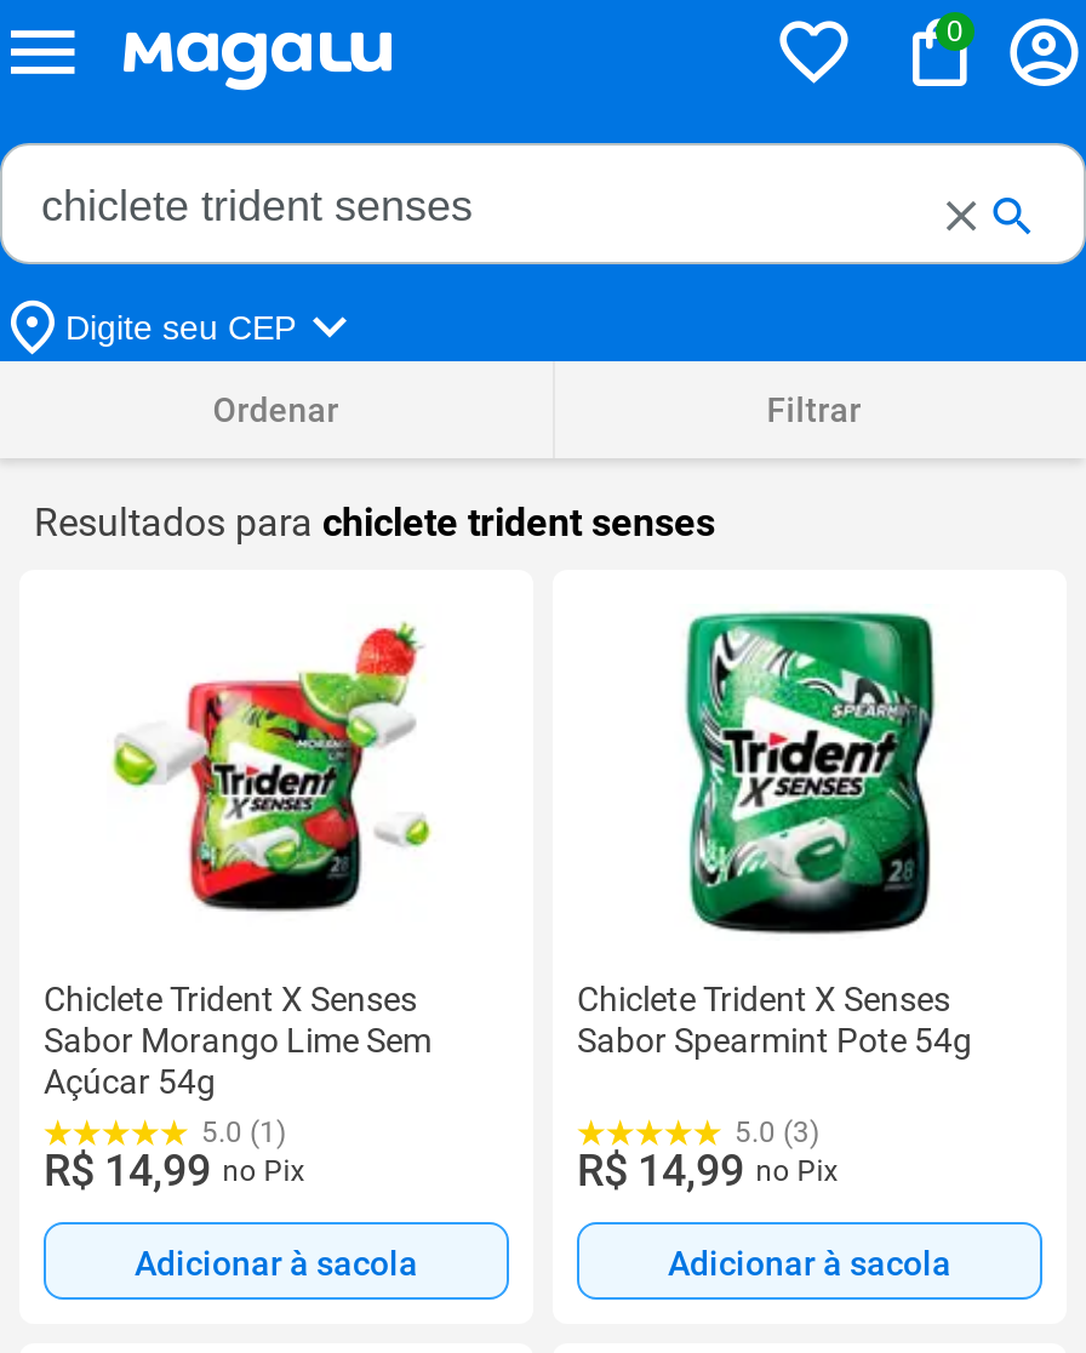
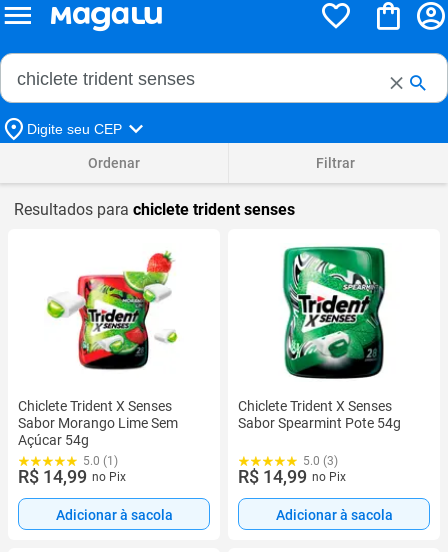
- 0
